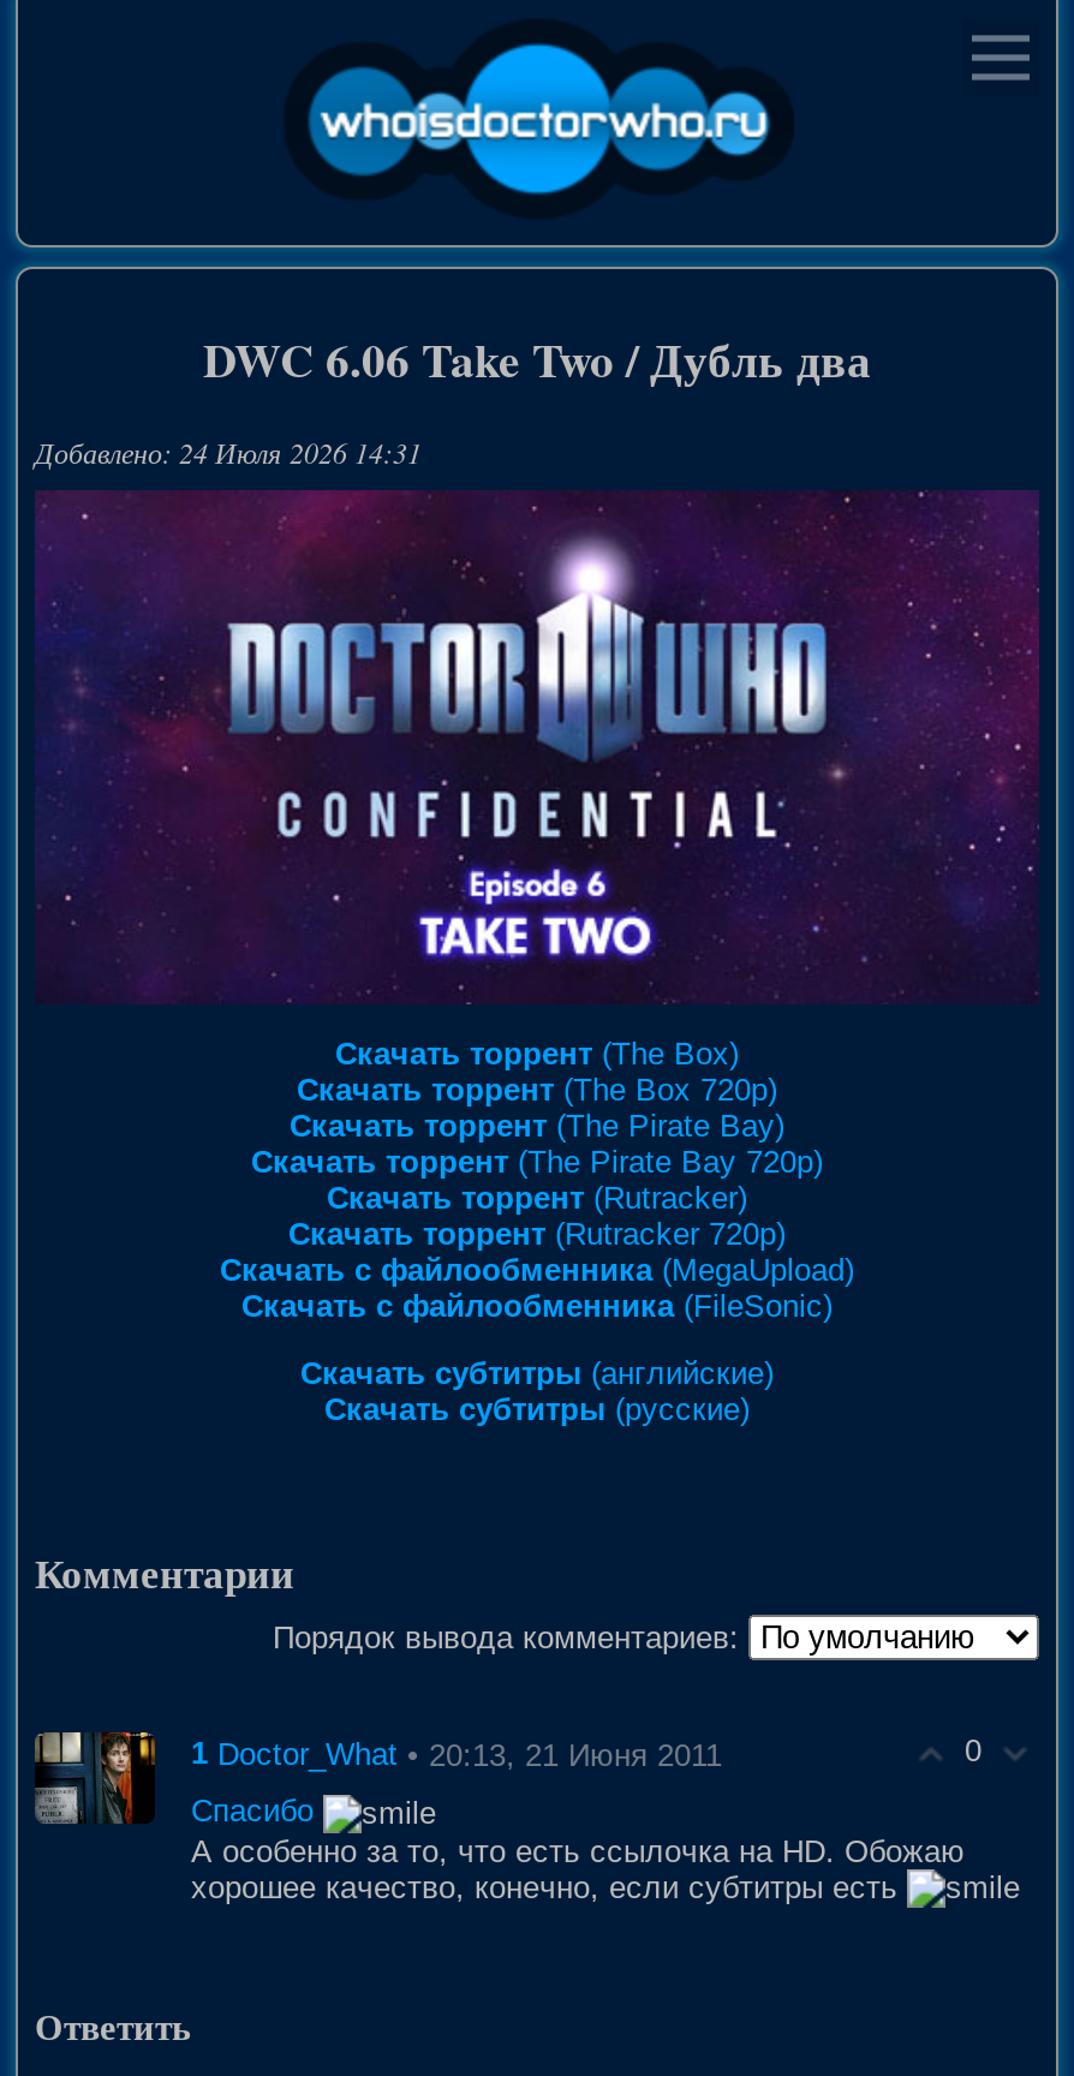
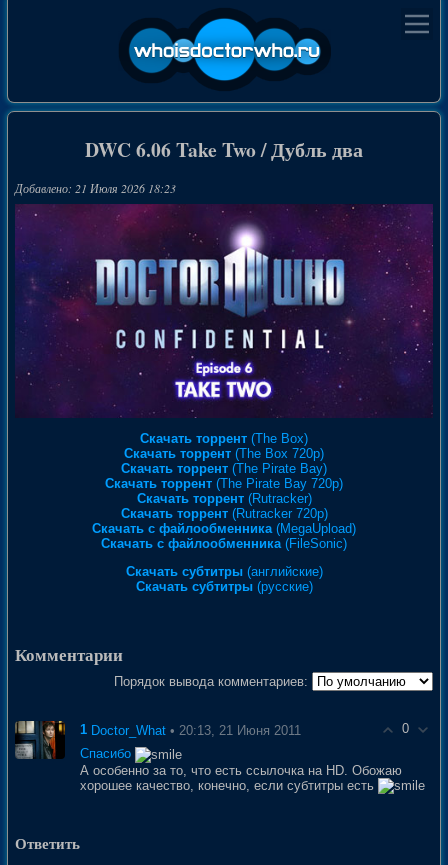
- Добавлено: 24 Июля 2026 14:31
+ Добавлено: 21 Июля 2026 18:23
